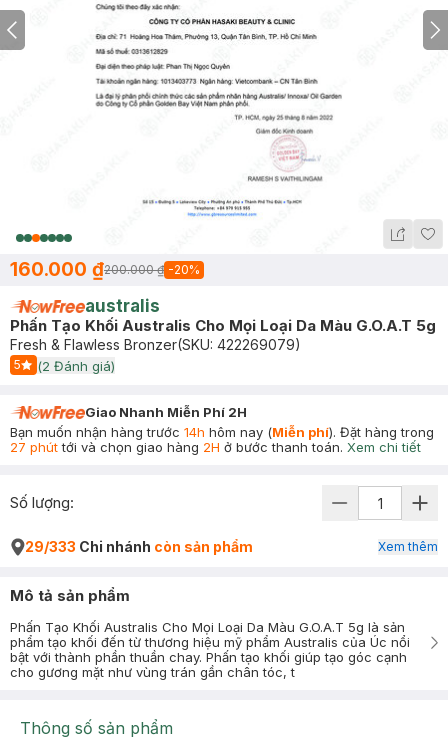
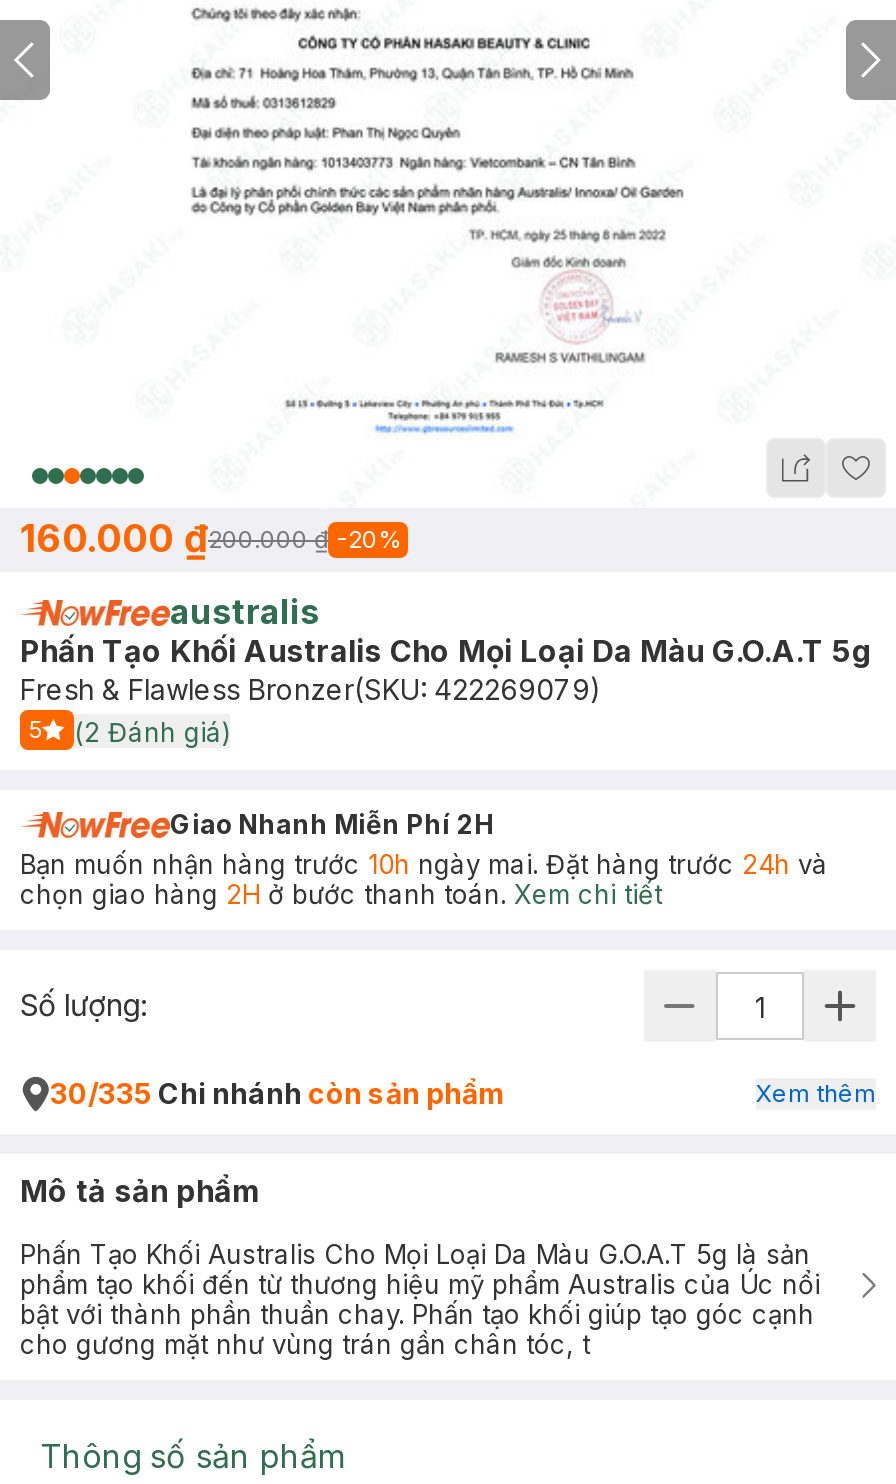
- Bạn muốn nhận hàng trước 14h hôm nay (Miễn phí). Đặt hàng trong
- 27 phút tới và chọn giao hàng 2H ở bước thanh toán. Xem chi tiết
+ Bạn muốn nhận hàng trước 10h ngày mai. Đặt hàng trước 24h và
+ chọn giao hàng 2H ở bước thanh toán. Xem chi tiết

- 29/333 Chi nhánh còn sản phẩm
+ 30/335 Chi nhánh còn sản phẩm
